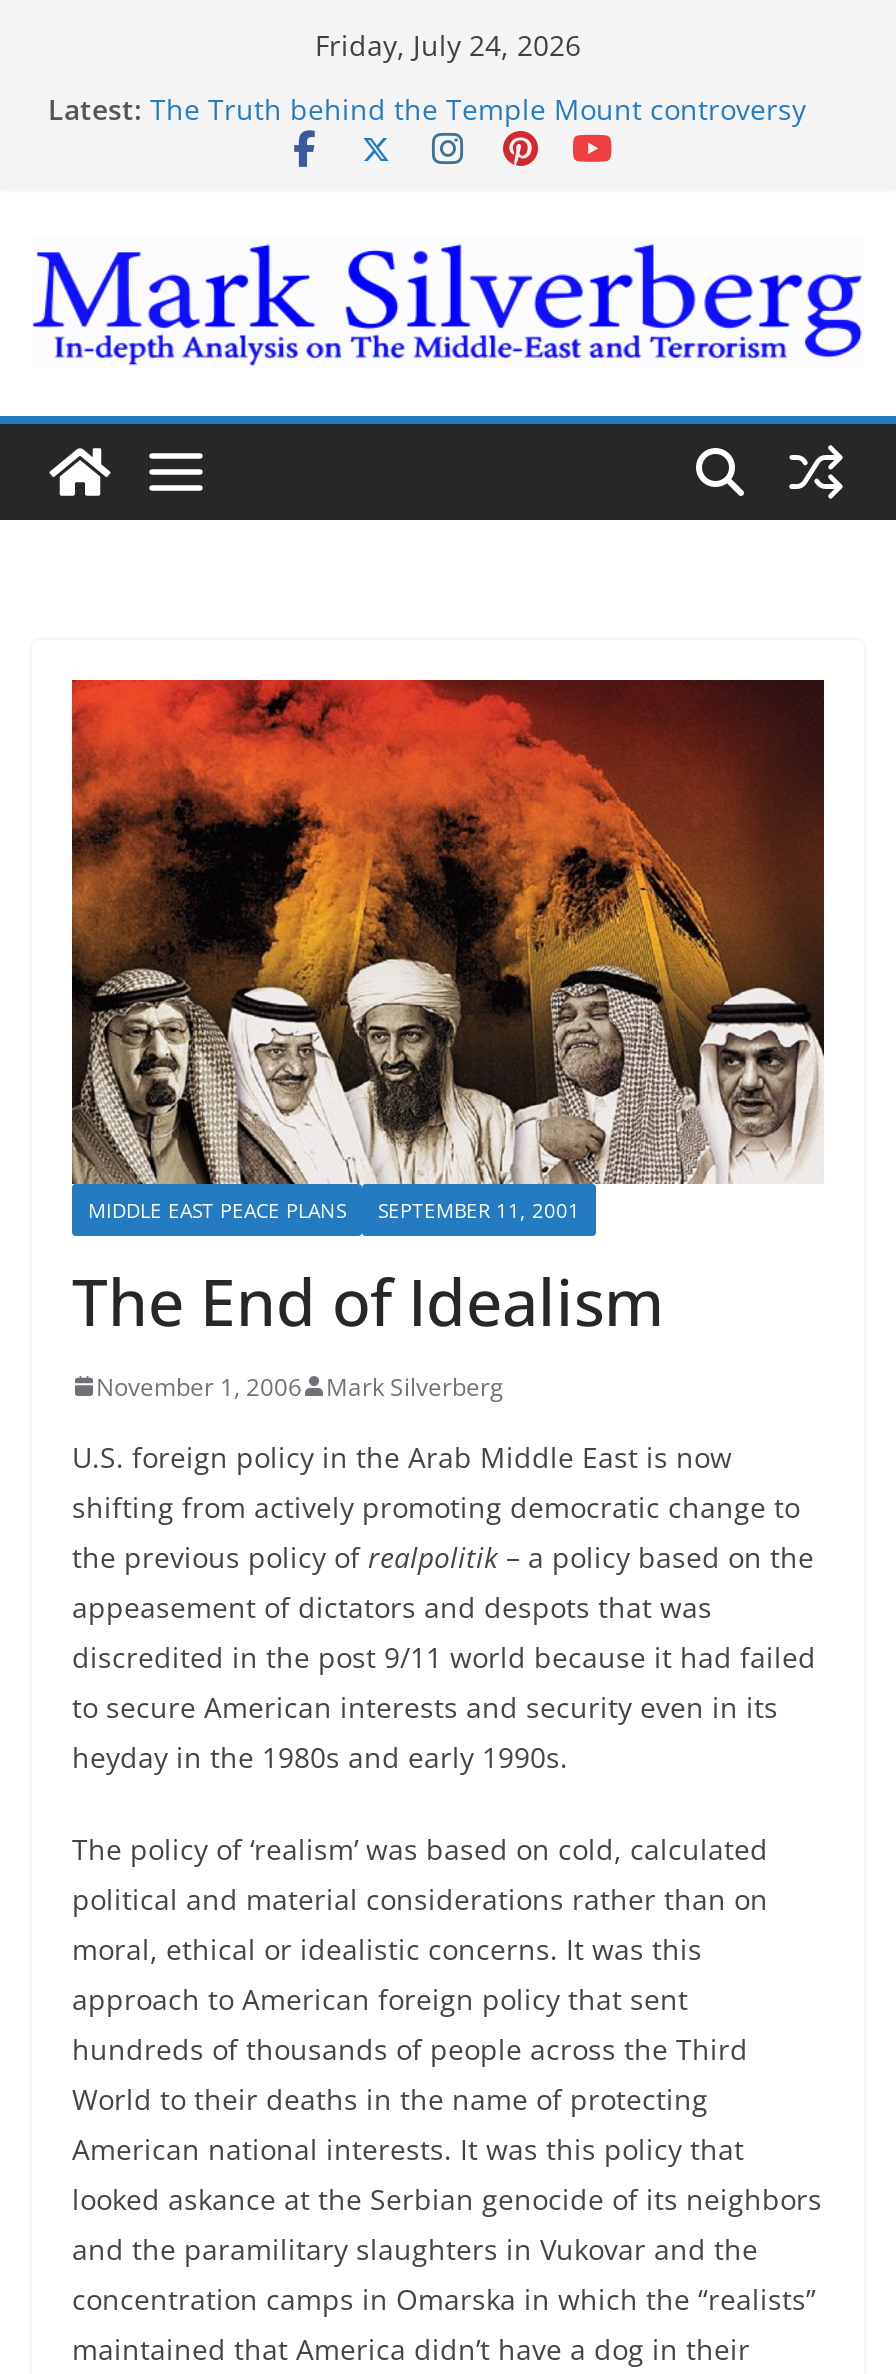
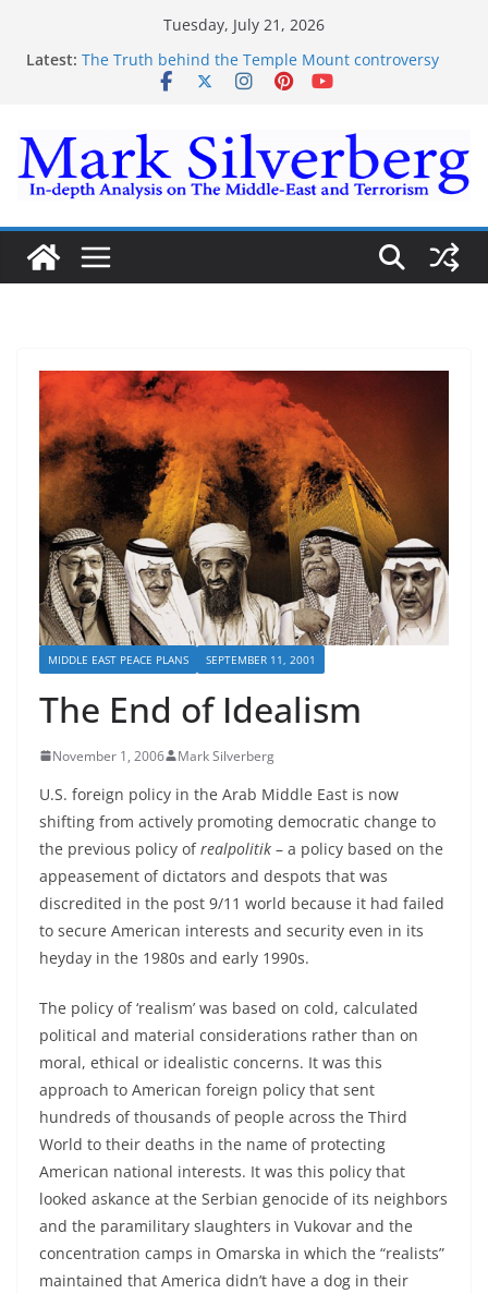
- Friday, July 24, 2026
+ Tuesday, July 21, 2026
